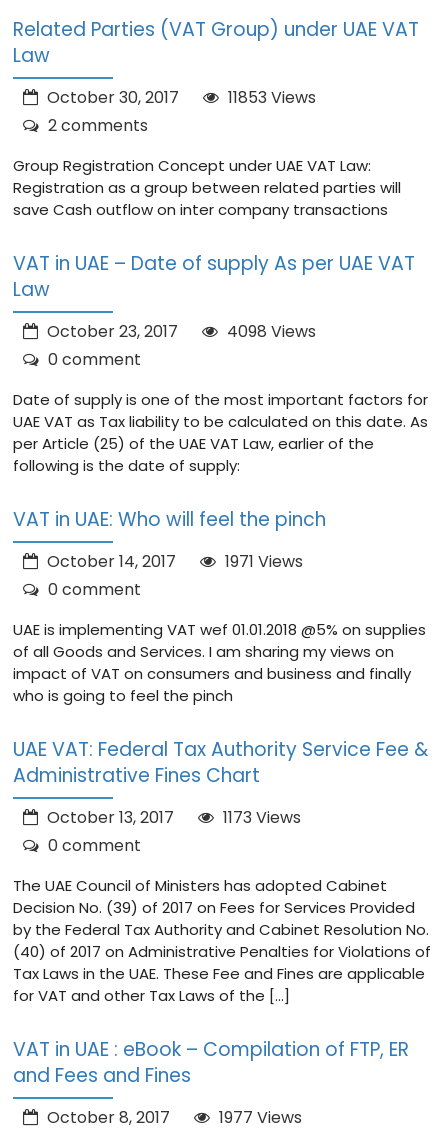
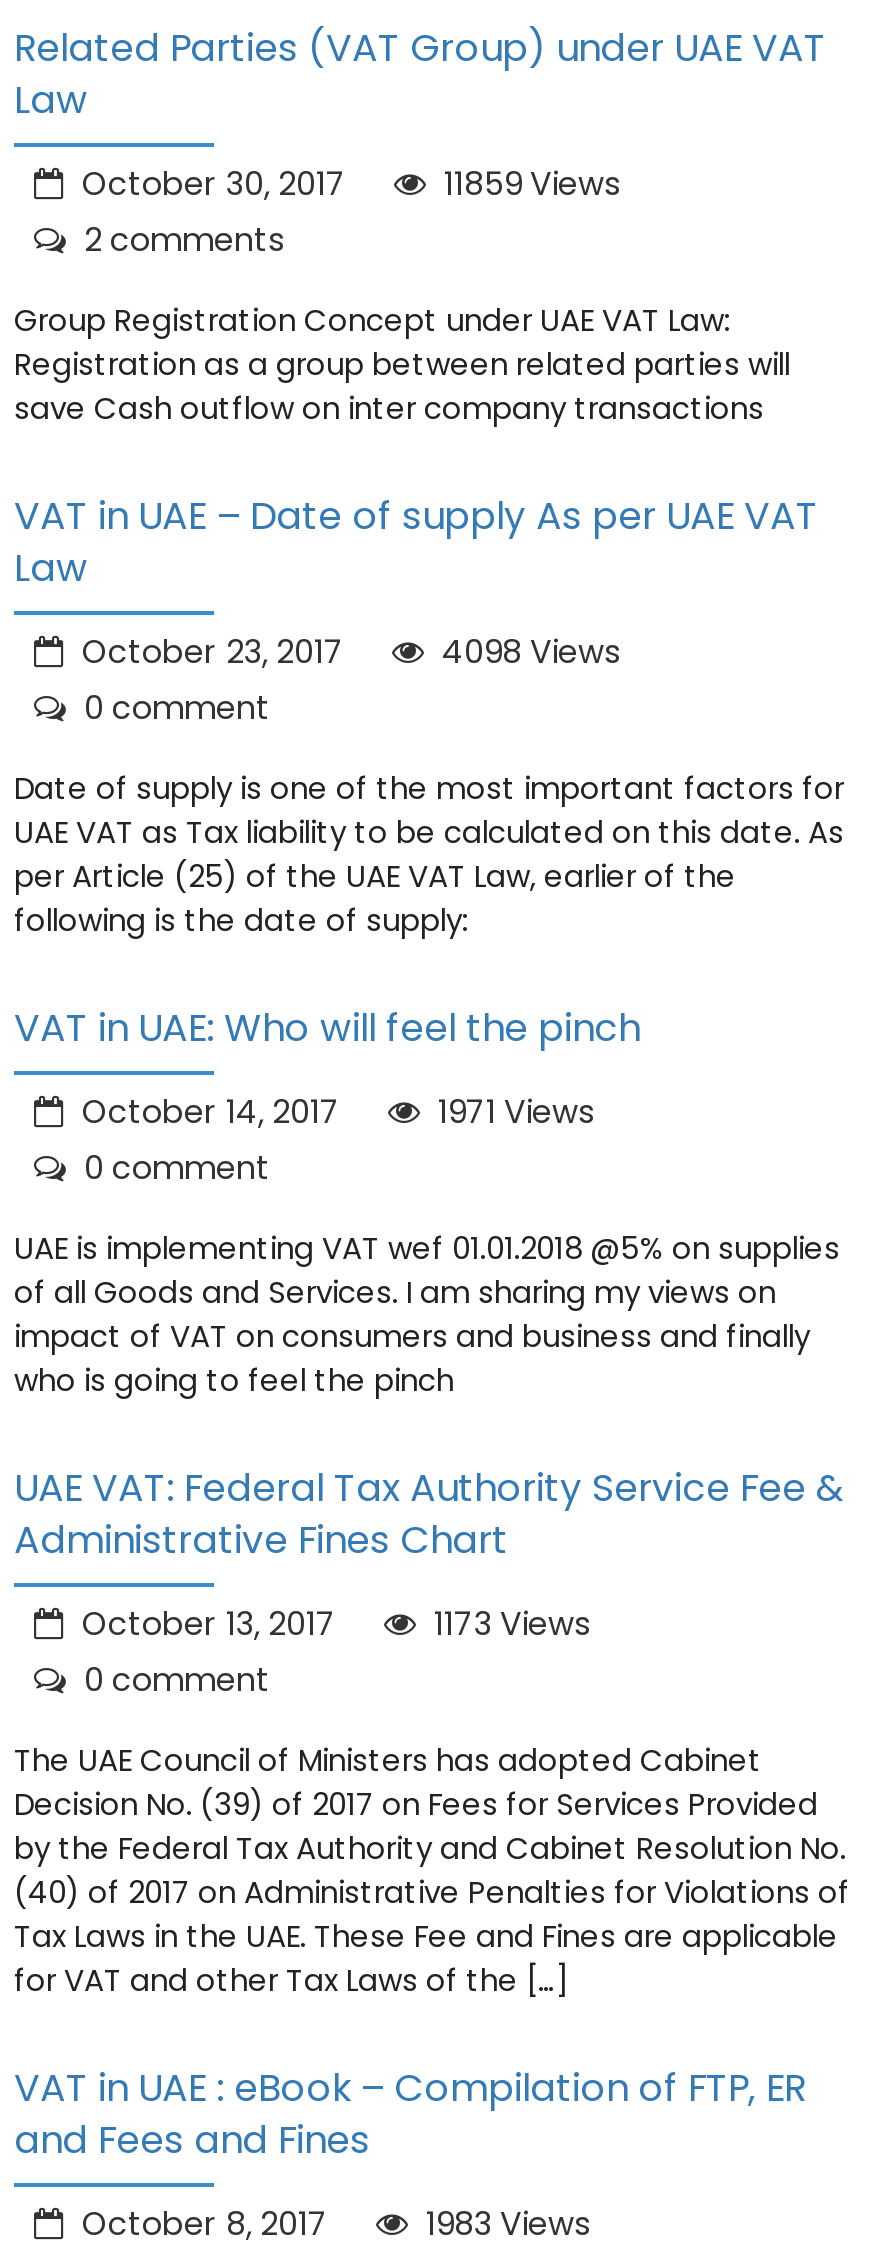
- October 30, 2017 11853 Views
+ October 30, 2017 11859 Views

- October 8, 2017 1977 Views
+ October 8, 2017 1983 Views
